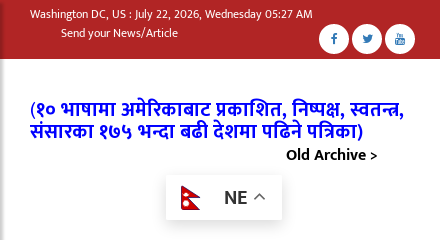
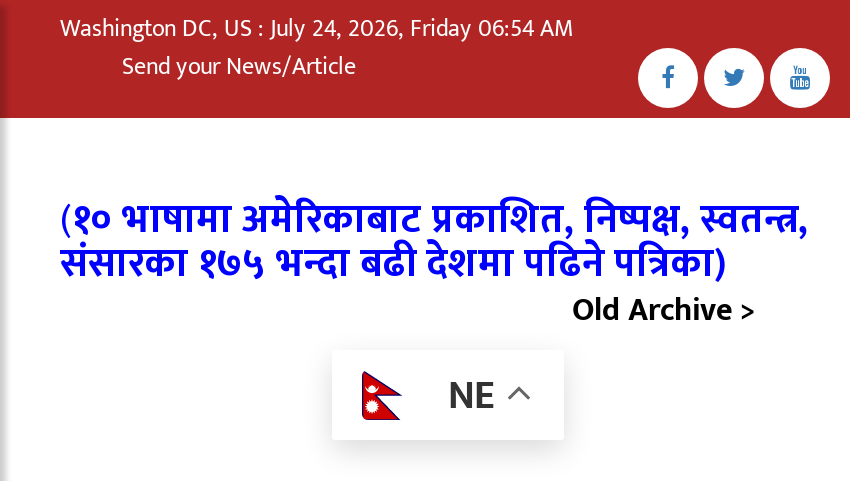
- Washington DC, US : July 22, 2026, Wednesday 05:27 AM
+ Washington DC, US : July 24, 2026, Friday 06:54 AM
